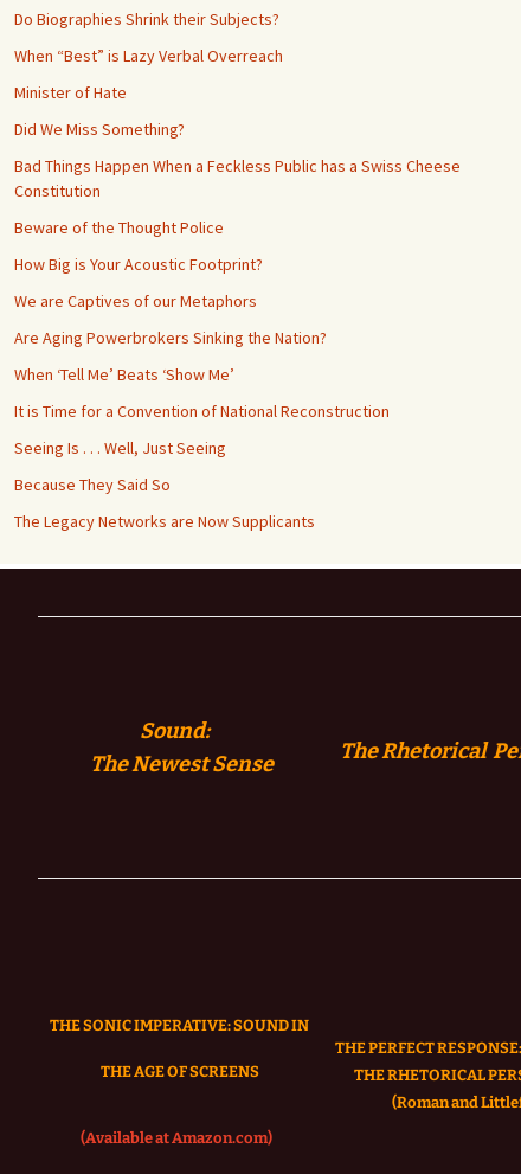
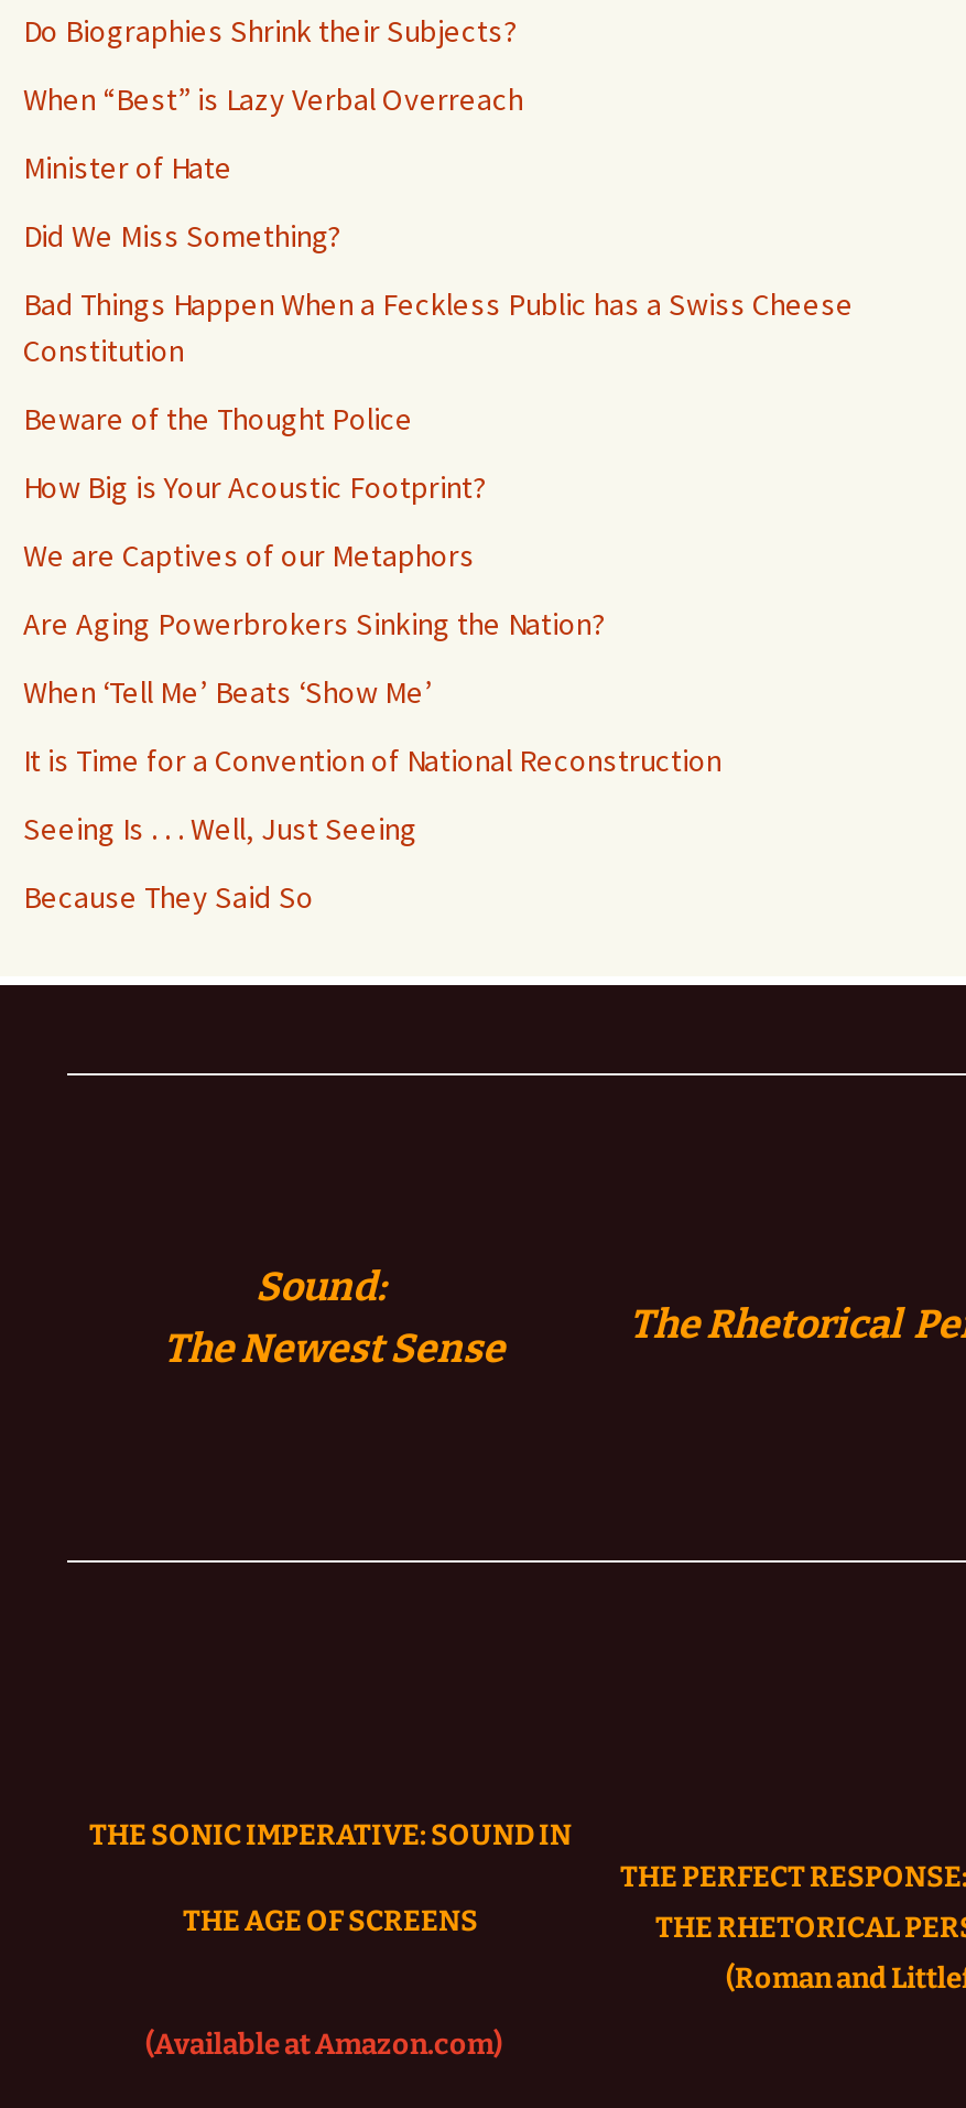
- The Legacy Networks are Now Supplicants
